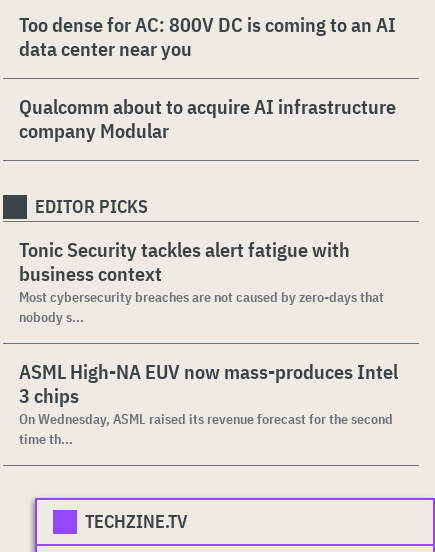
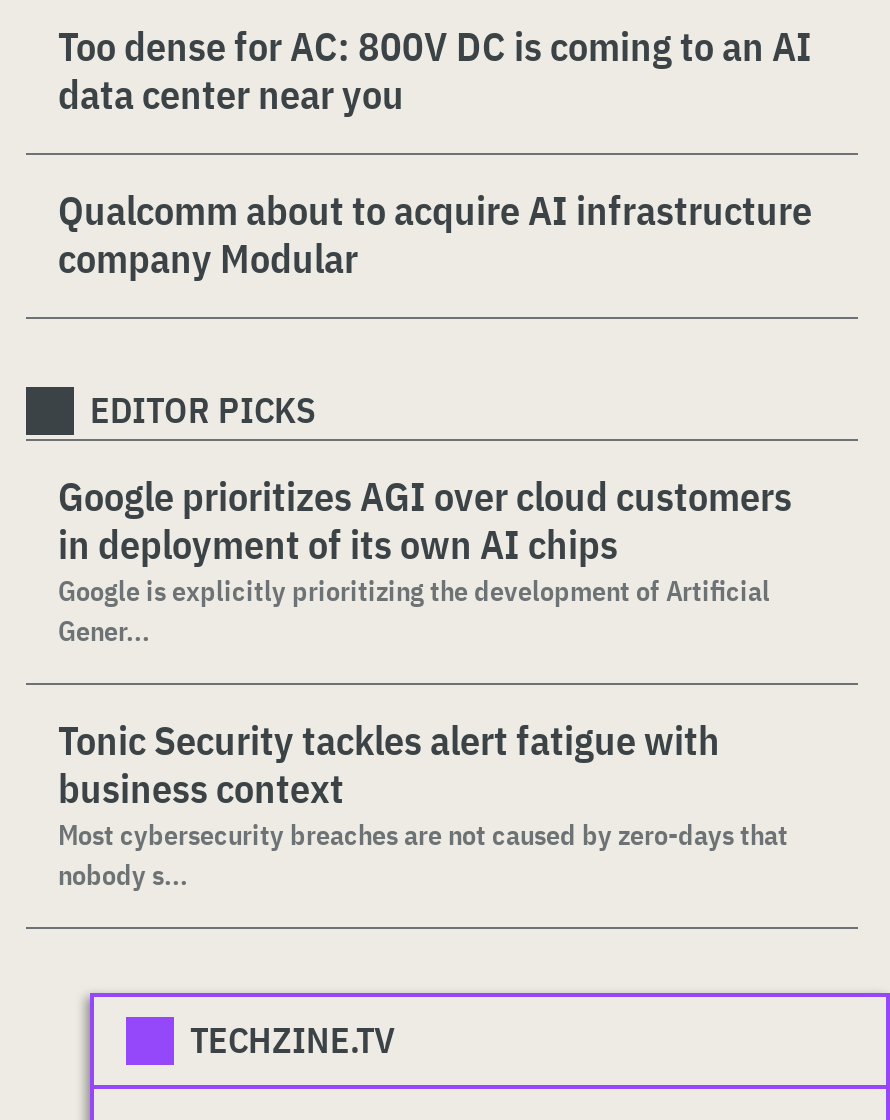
+ Google prioritizes AGI over cloud customers
+ in deployment of its own AI chips
+ Google is explicitly prioritizing the development of Artificial
+ Gener...

moved down: Tonic Security tackles alert fatigue with | business context | Most cybersecurity breaches are not caused by zero-days that | nobody s...

- ASML High-NA EUV now mass-produces Intel
- 3 chips
- On Wednesday, ASML raised its revenue forecast for the second
- time th...
